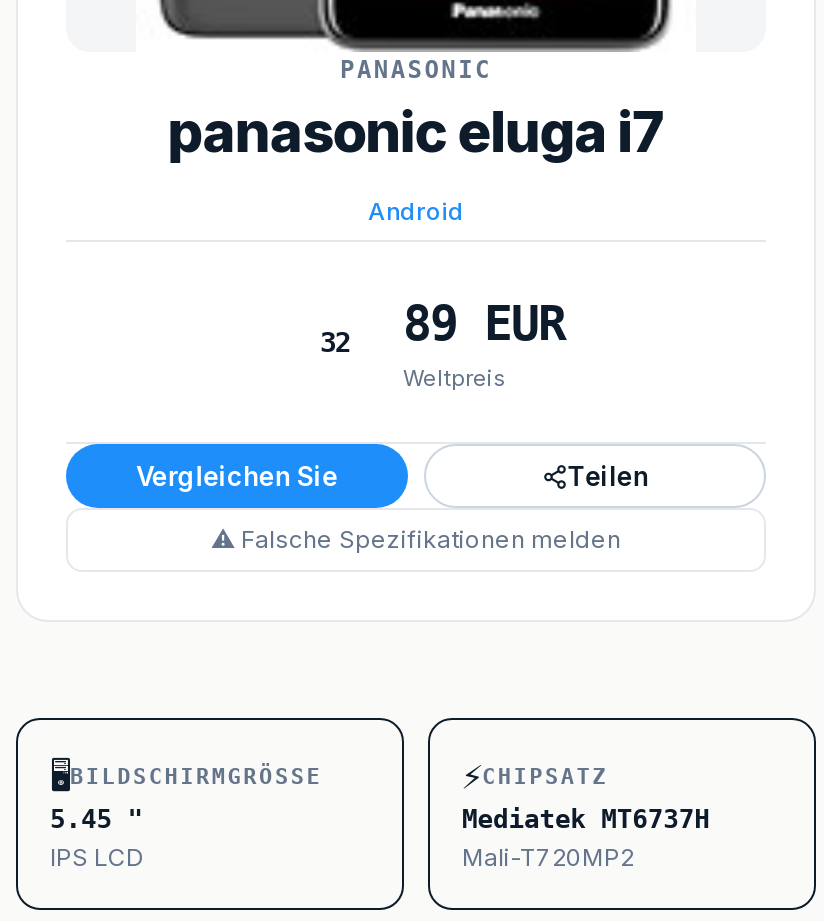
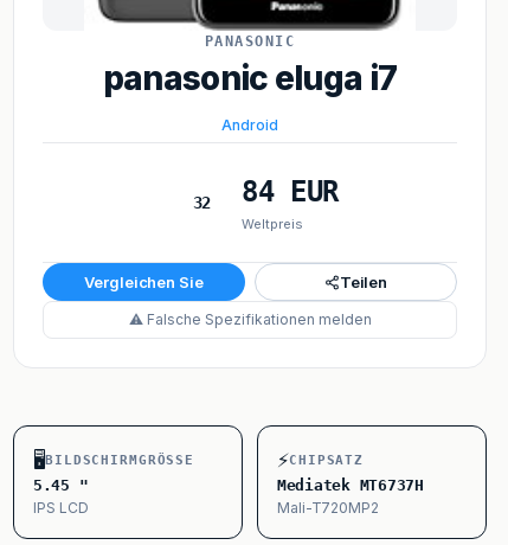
- 32 89 EUR
+ 32 84 EUR
